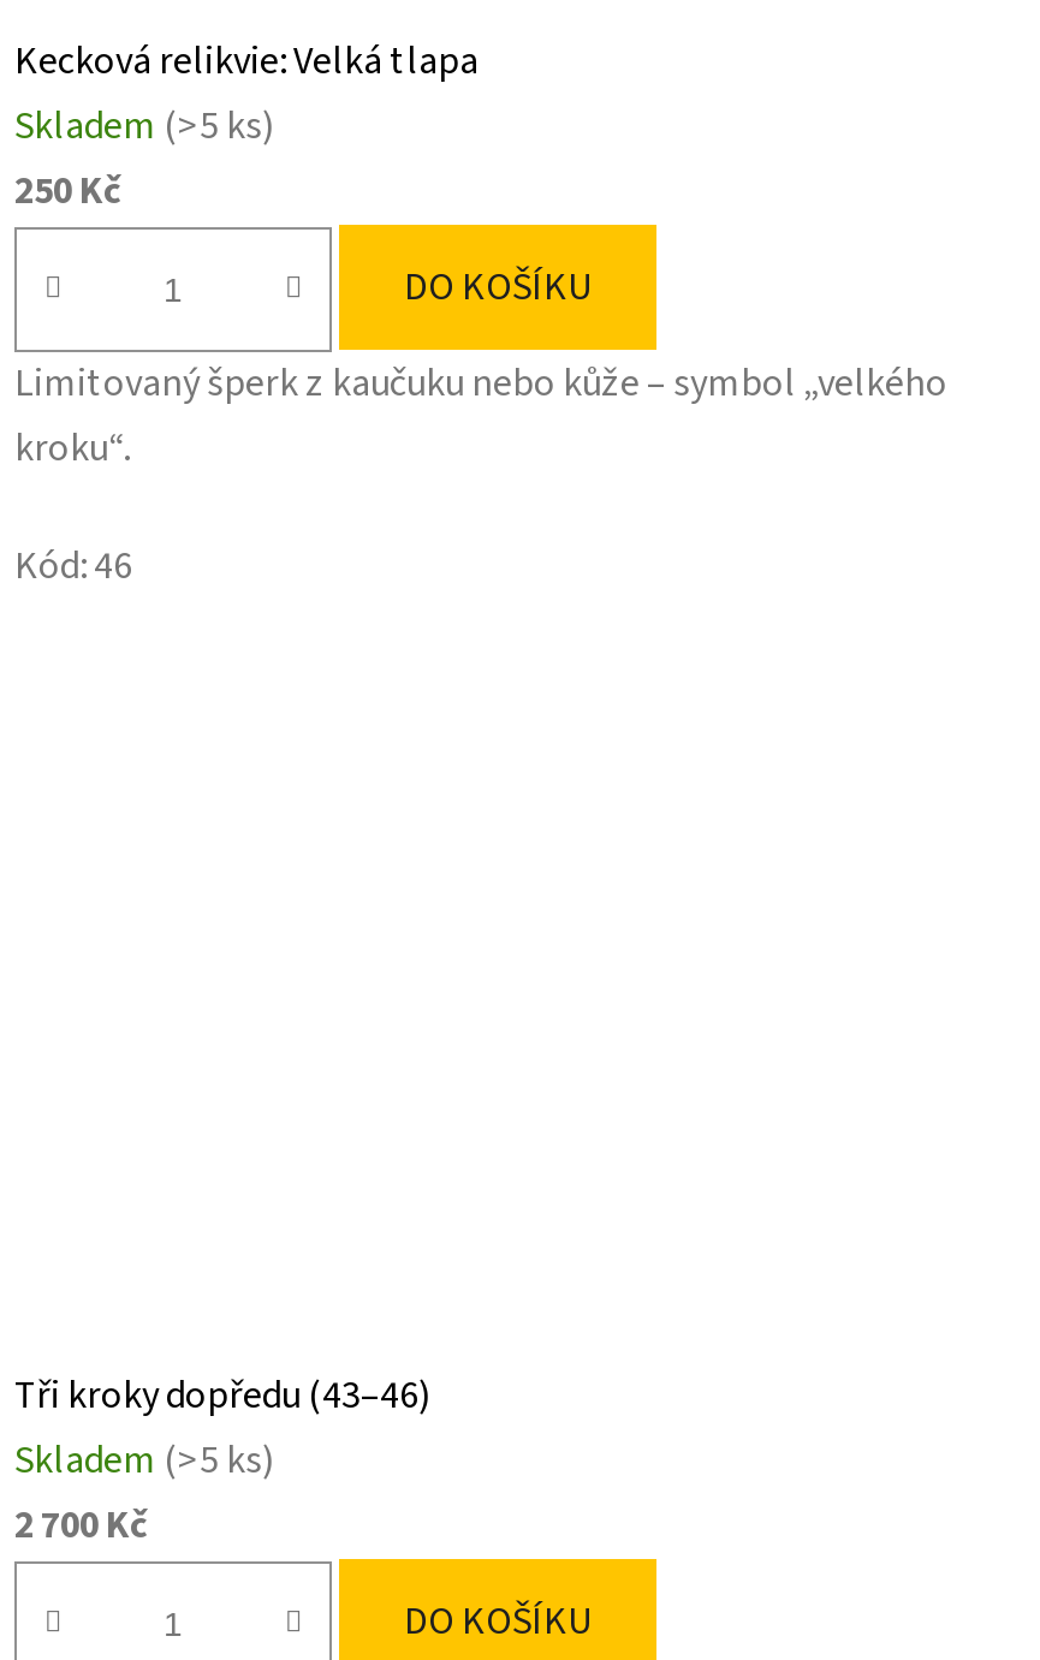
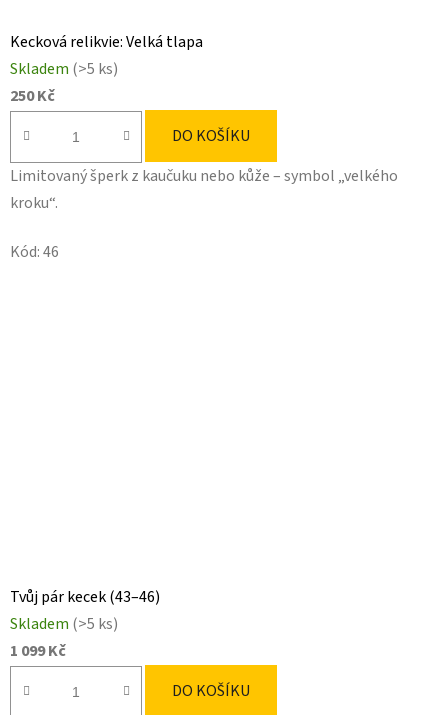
- Tři kroky dopředu (43–46)
+ Tvůj pár kecek (43–46)

- 2 700 Kč
+ 1 099 Kč
